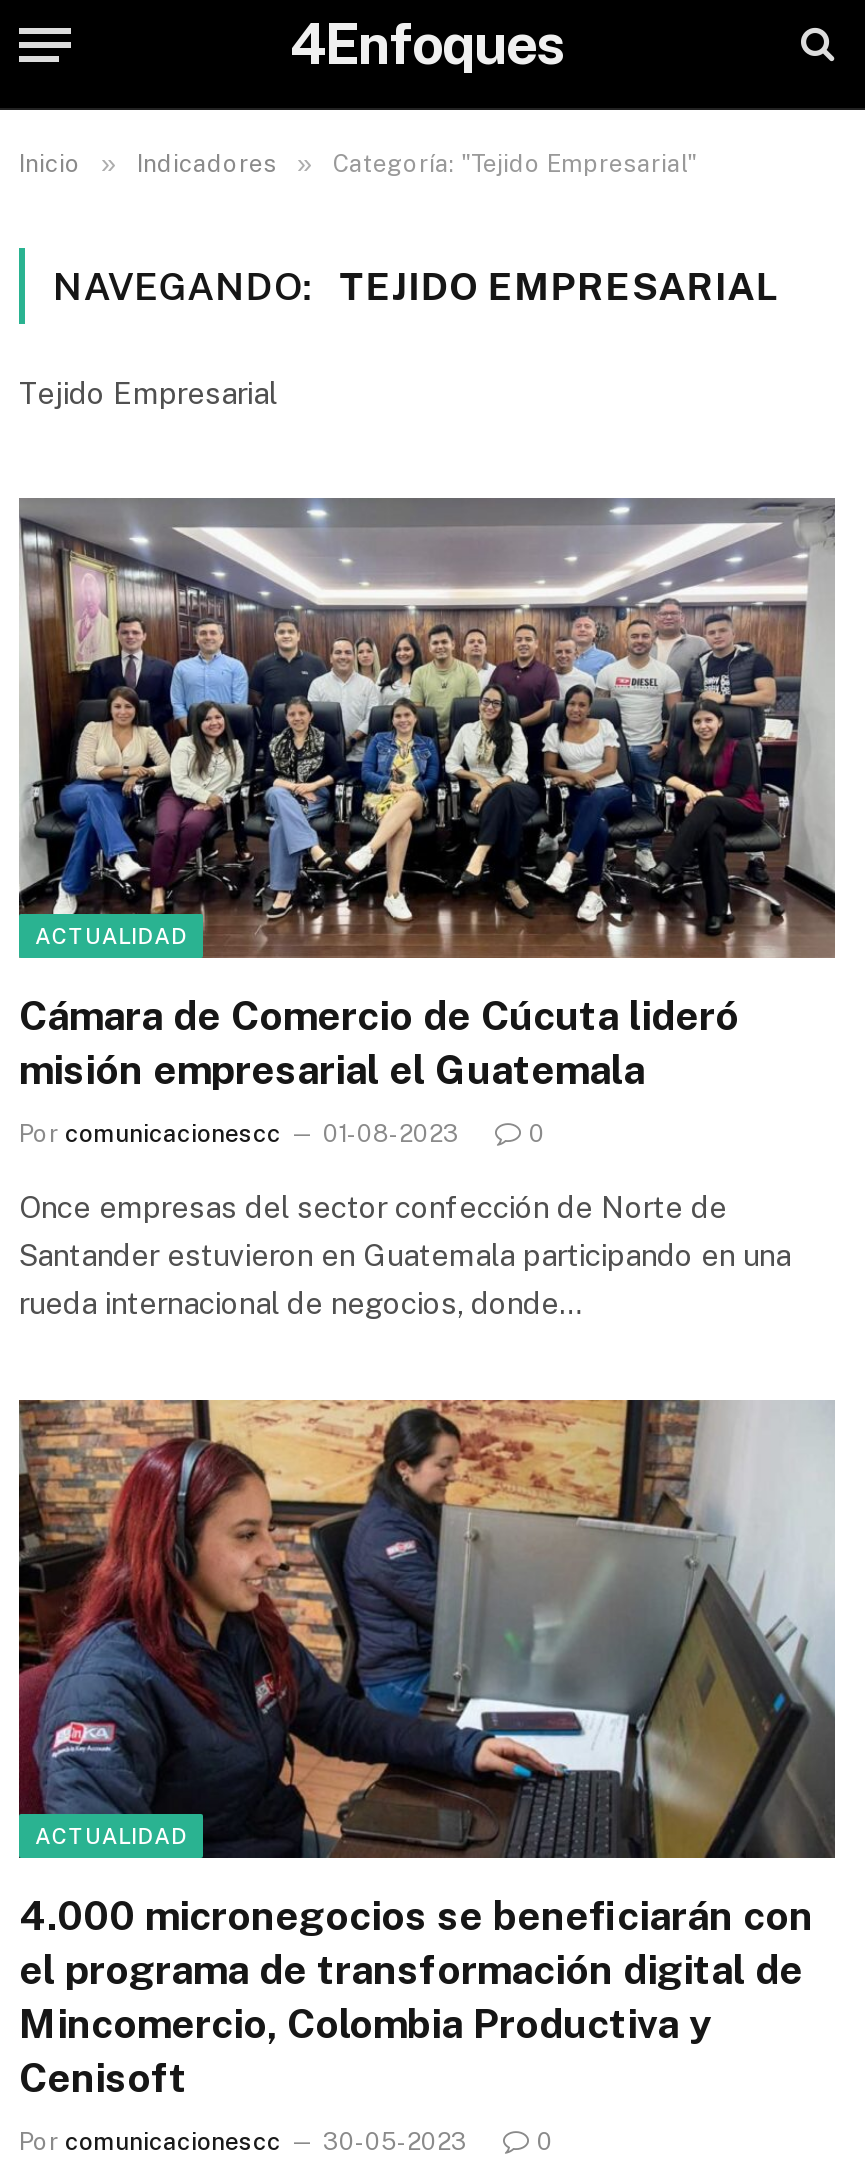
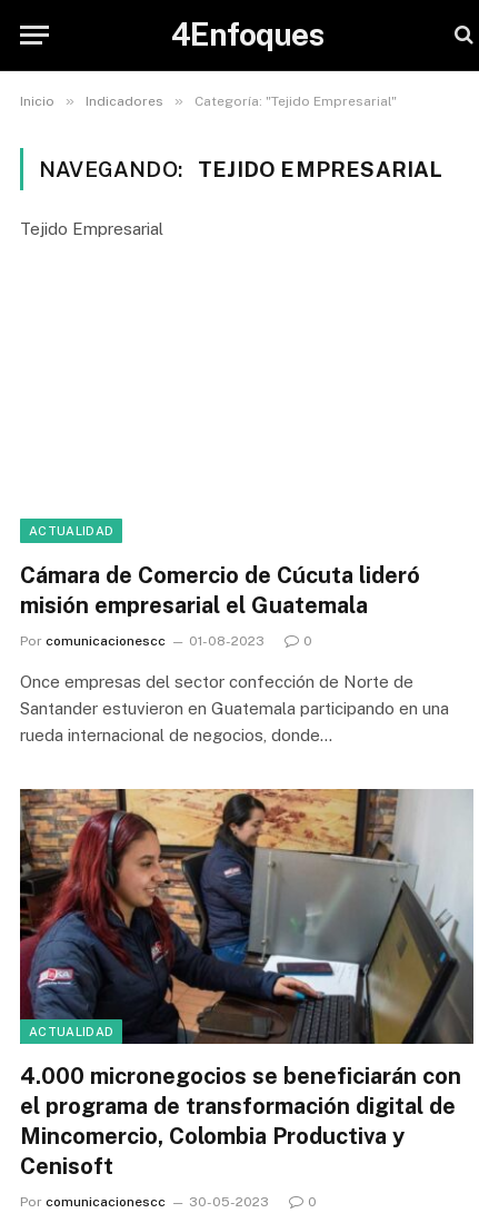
- [image]
